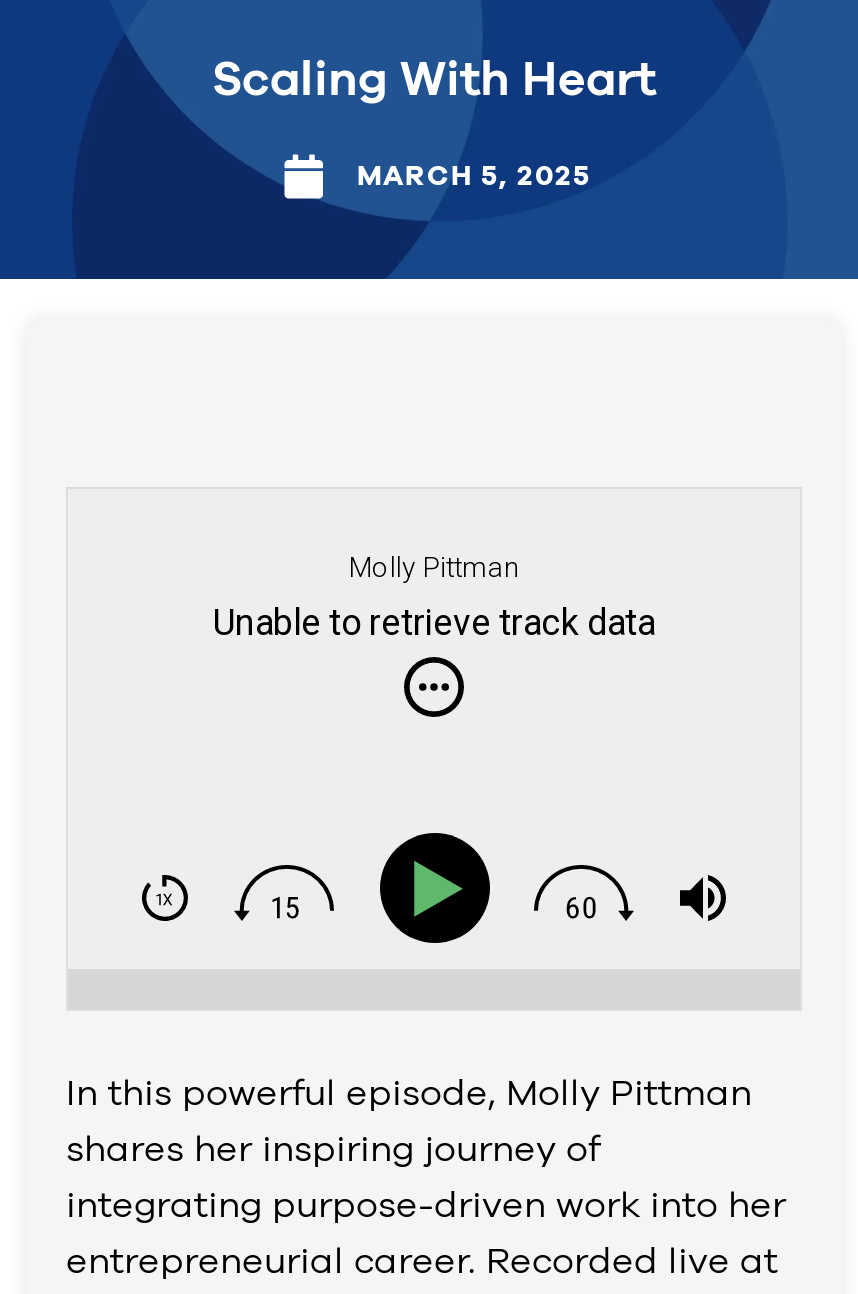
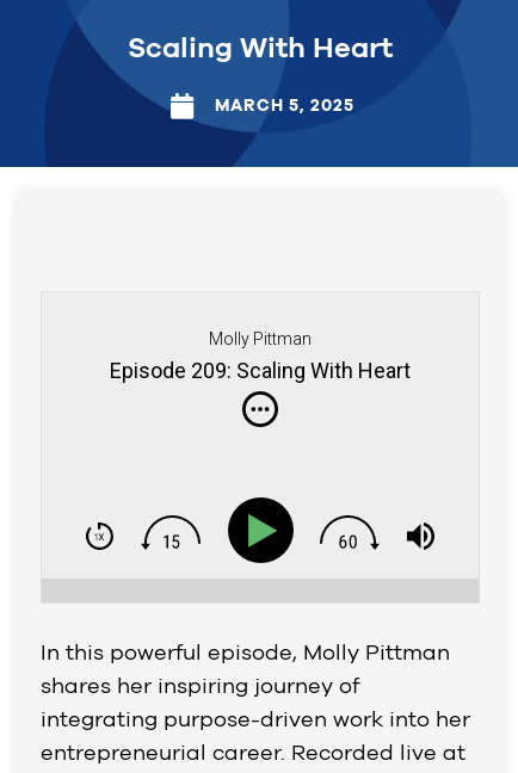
- Unable to retrieve track data
+ Episode 209: Scaling With Heart
